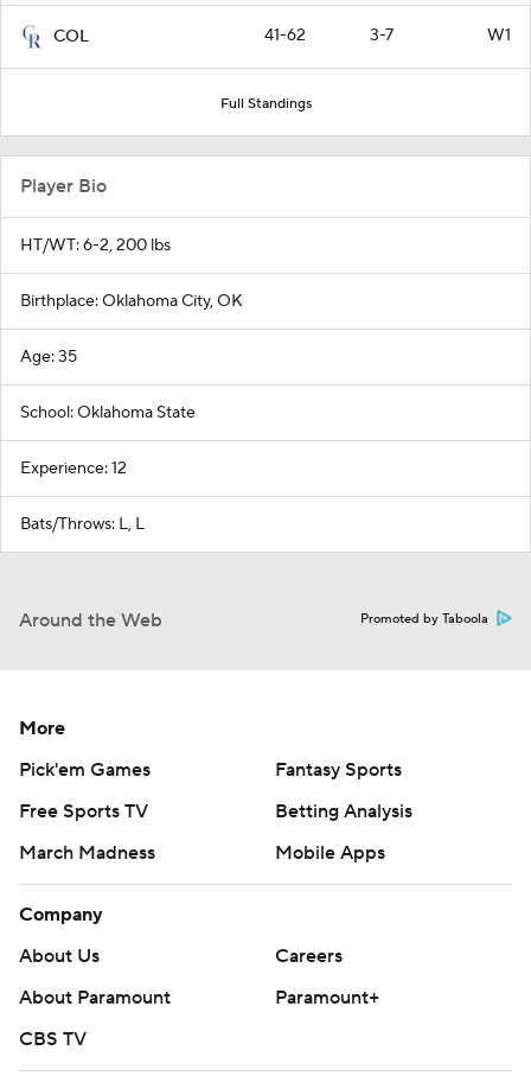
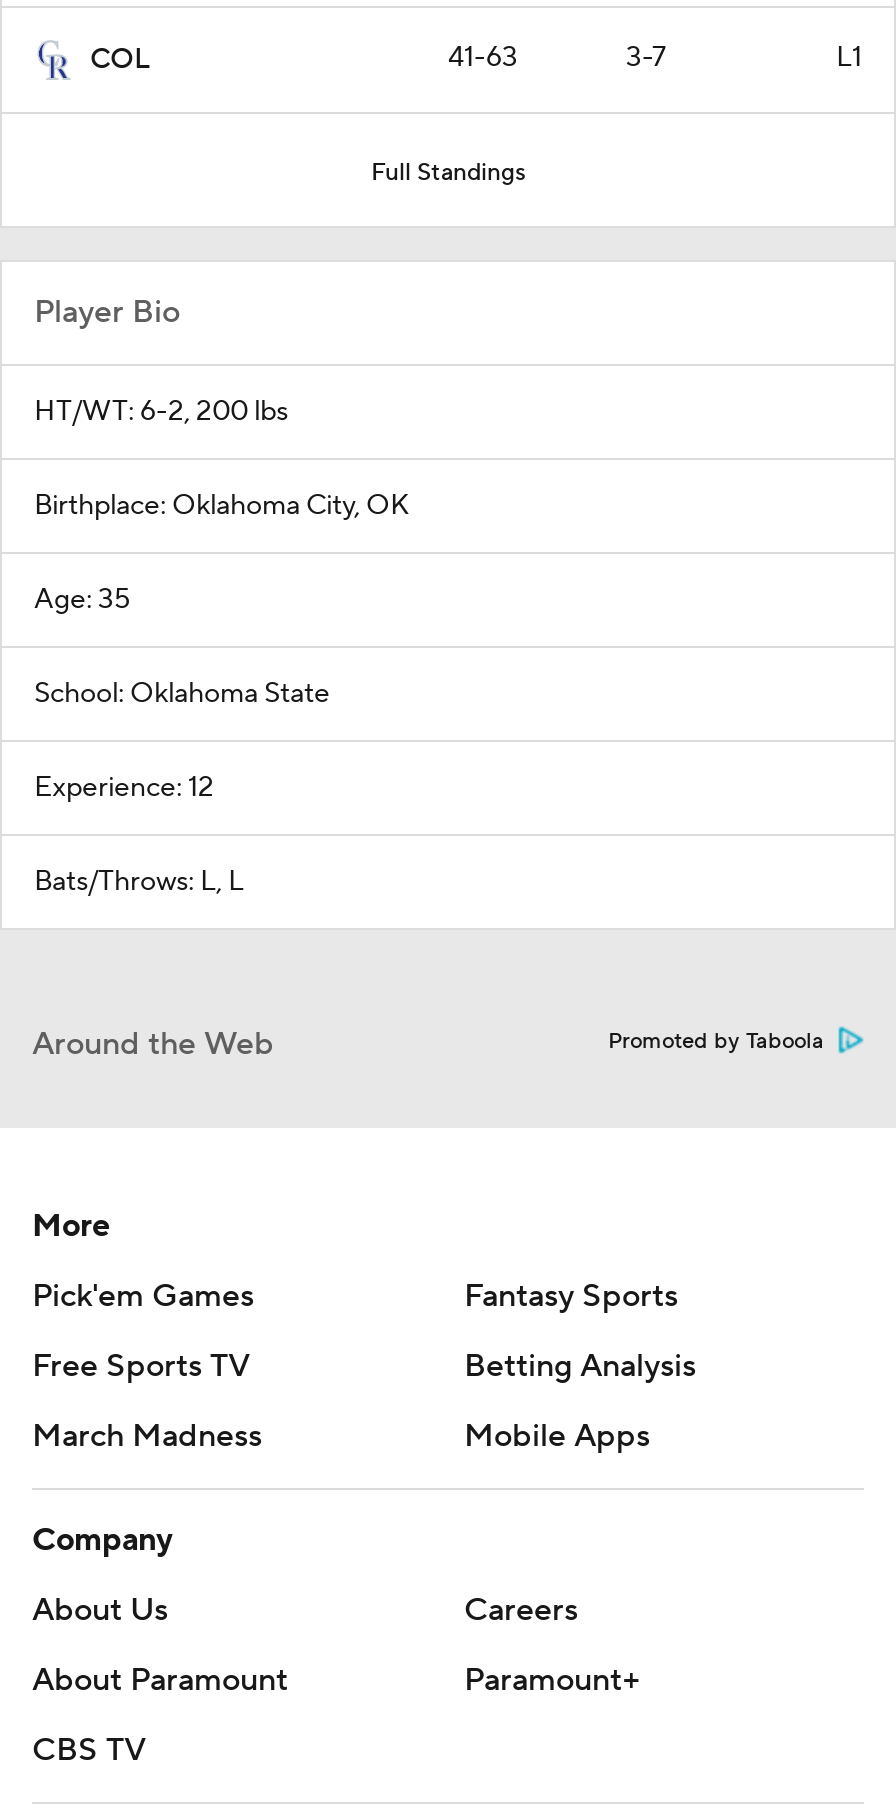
- 41-62
+ 41-63

- W1
+ L1
